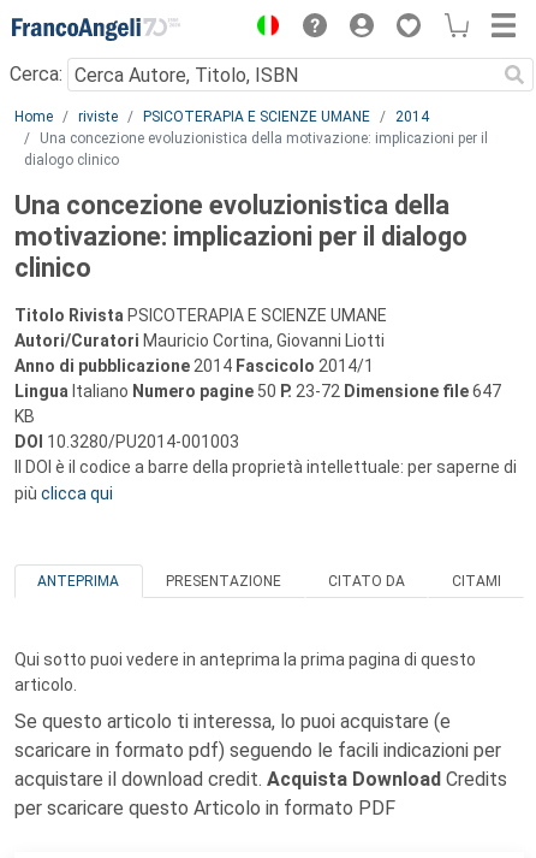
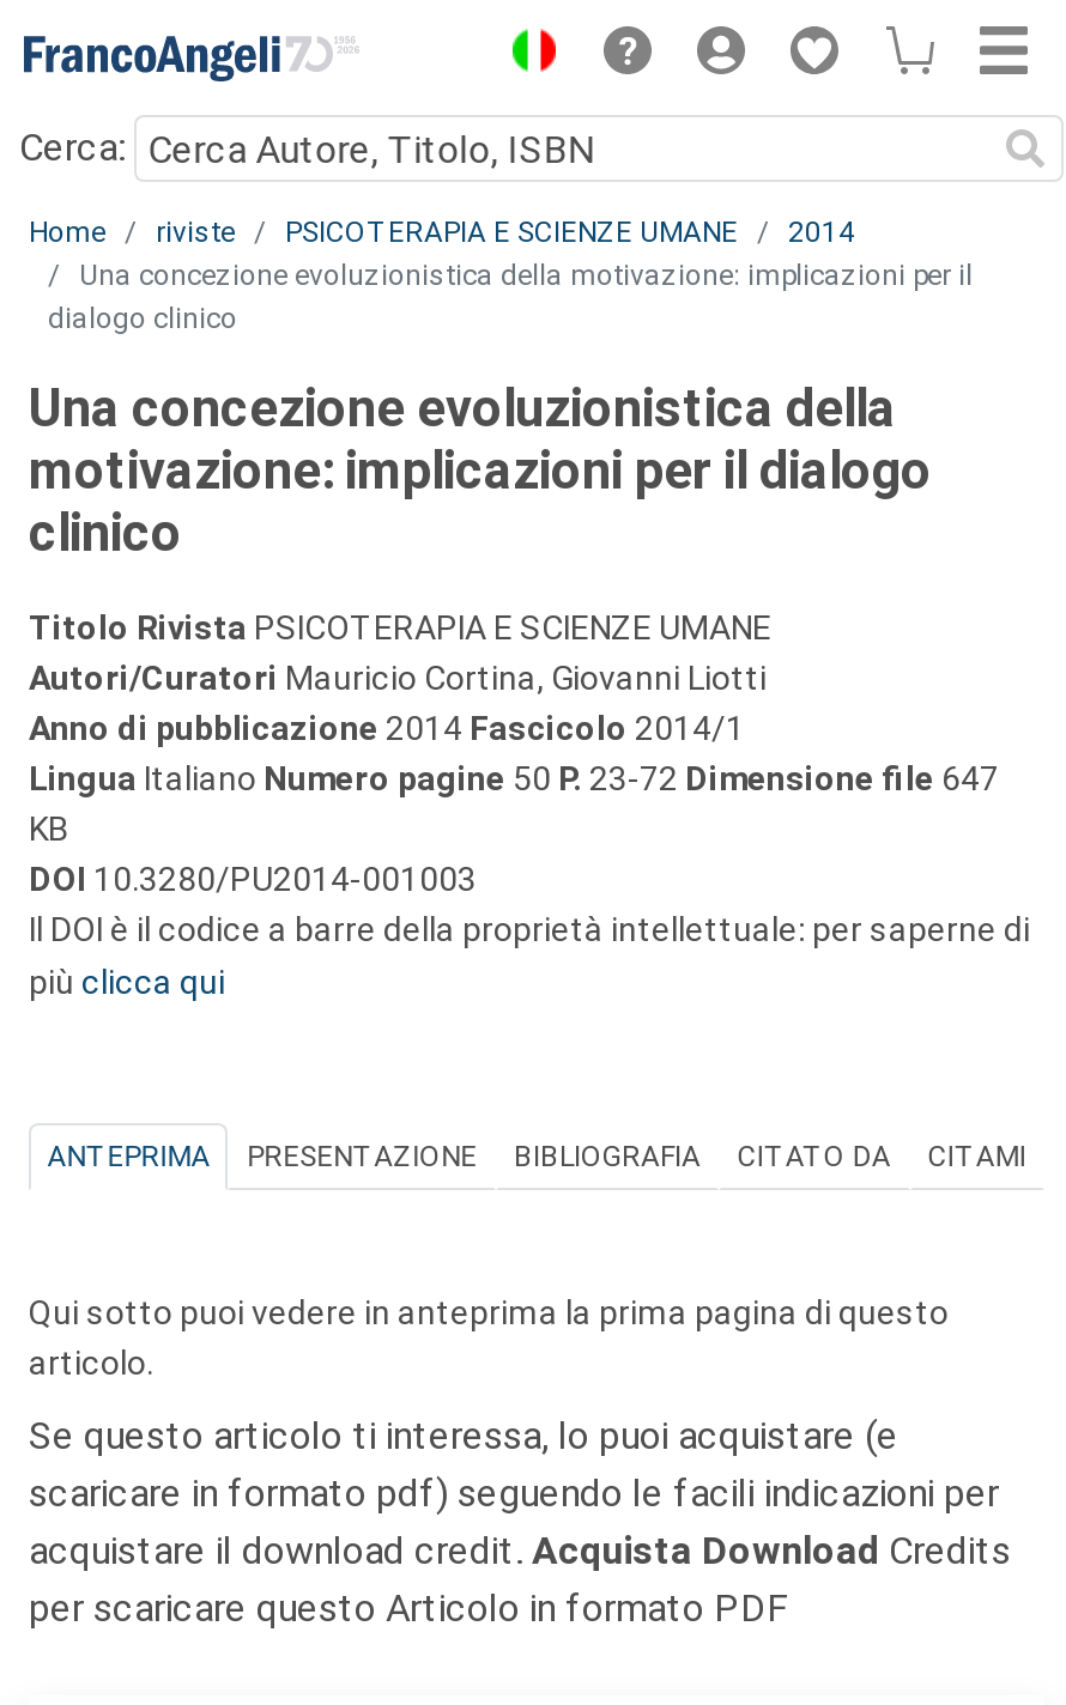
+ BIBLIOGRAFIA
